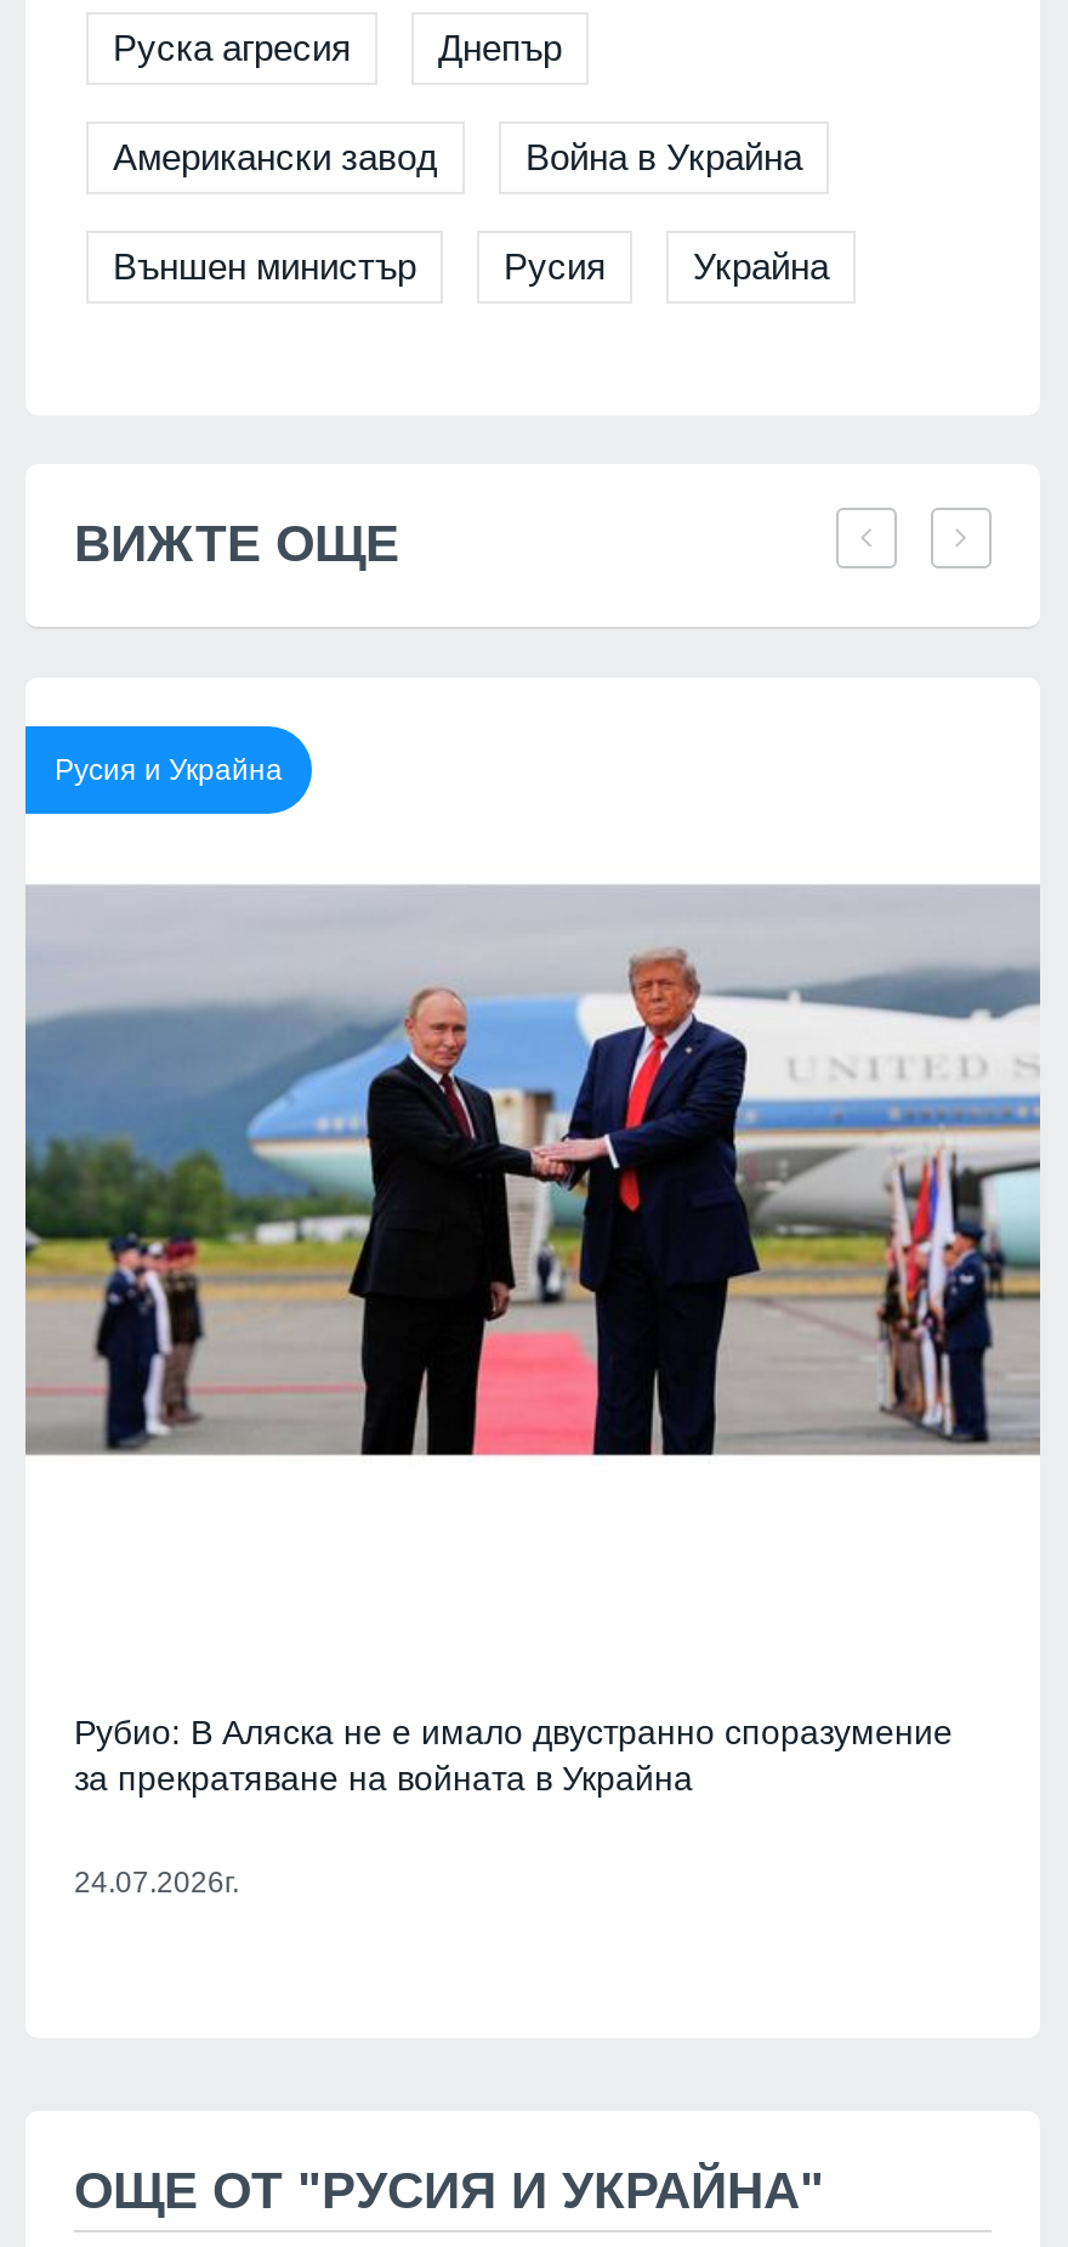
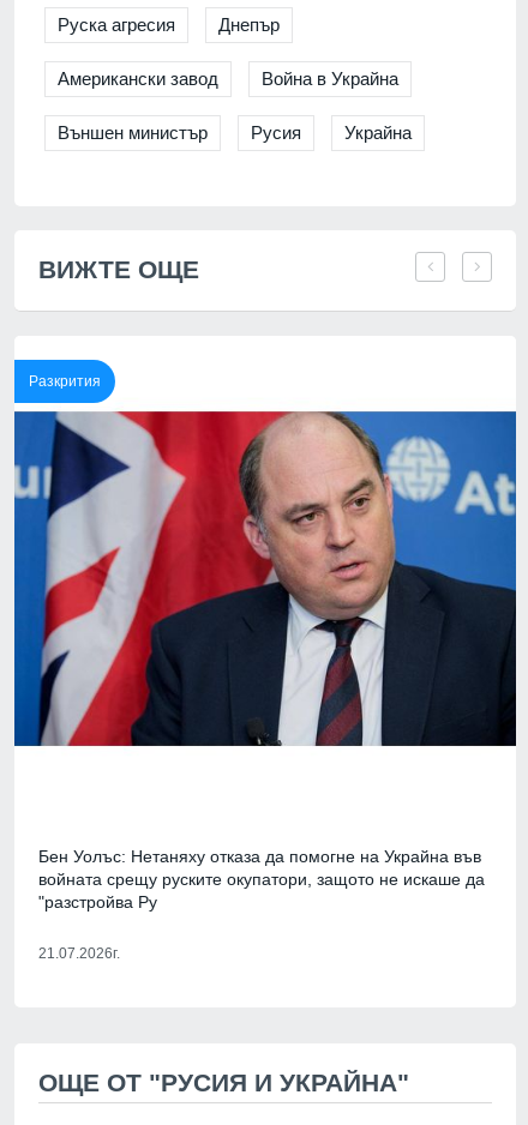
- Русия и Украйна
+ Разкрития

- [image]
+ [image]

- Рубио: В Аляска не е имало двустранно споразумение
- за прекратяване на войната в Украйна
+ Бен Уолъс: Нетаняху отказа да помогне на Украйна във
+ войната срещу руските окупатори, защото не искаше да
+ "разстройва Ру

- 24.07.2026г.
+ 21.07.2026г.
